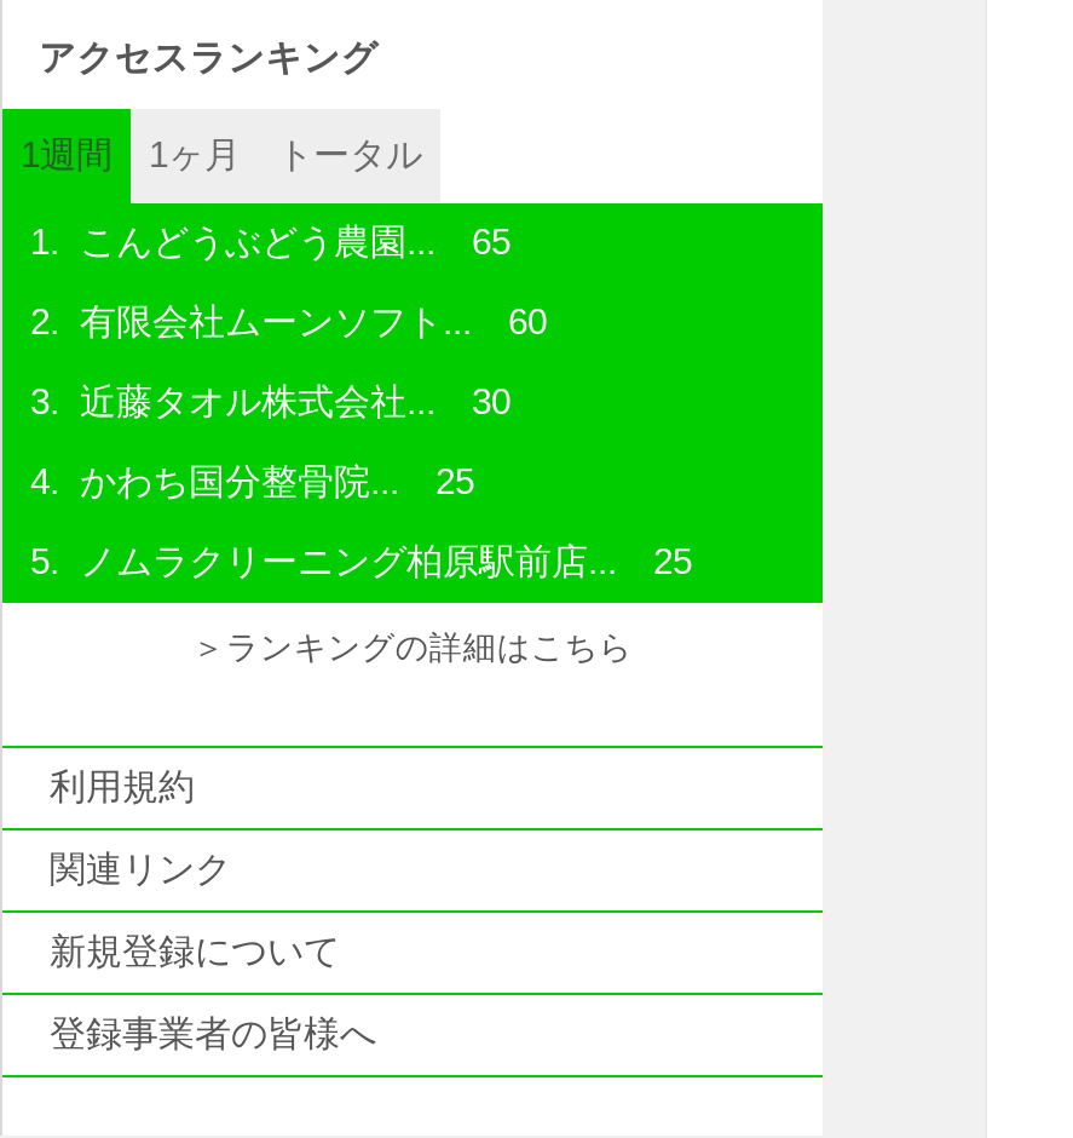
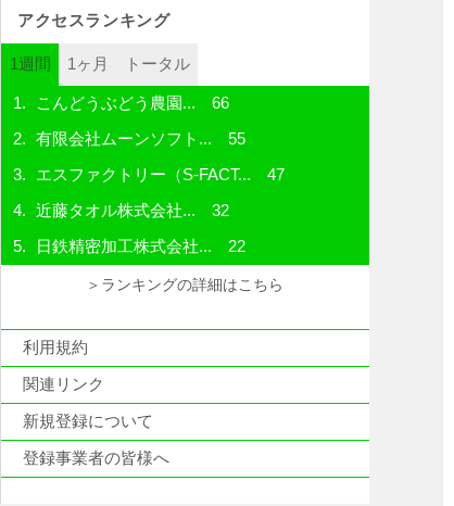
- こんどうぶどう農園... 65
+ こんどうぶどう農園... 66

- 有限会社ムーンソフト... 60
+ 有限会社ムーンソフト... 55

- 近藤タオル株式会社... 30
+ エスファクトリー（S-FACT... 47

- かわち国分整骨院... 25
+ 近藤タオル株式会社... 32

- ノムラクリーニング柏原駅前店... 25
+ 日鉄精密加工株式会社... 22
